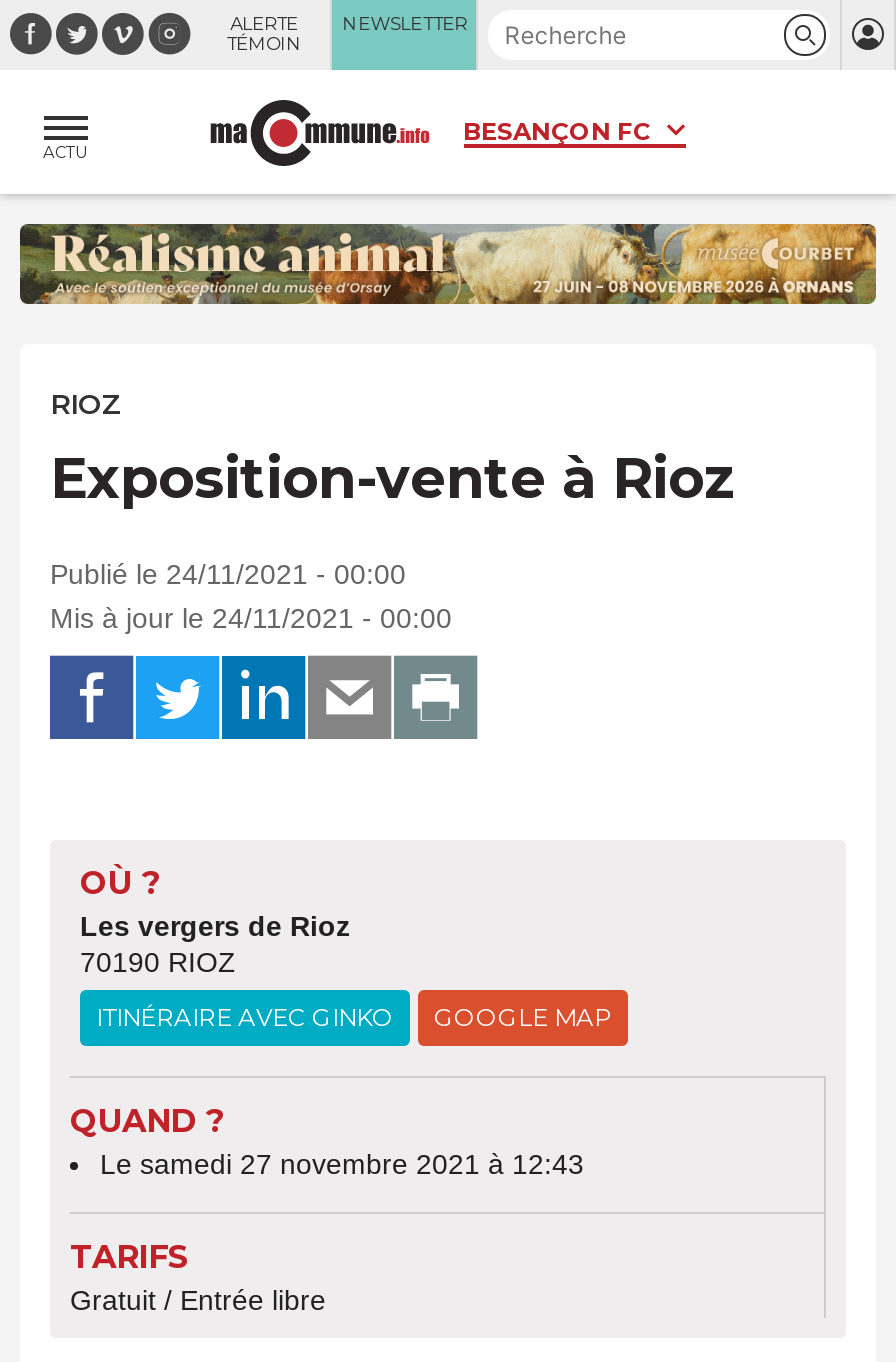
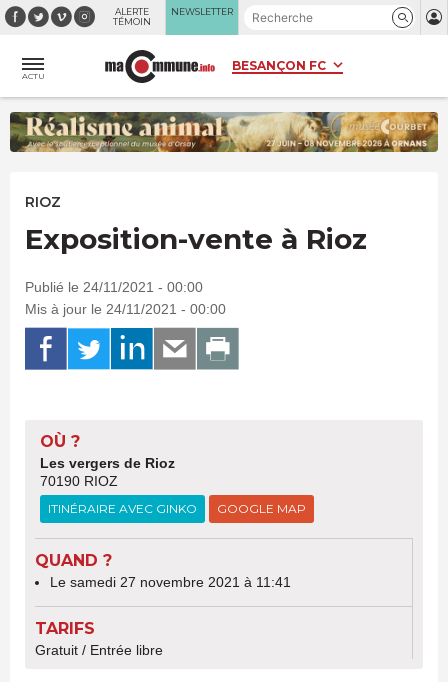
- Le samedi 27 novembre 2021 à 12:43
+ Le samedi 27 novembre 2021 à 11:41
